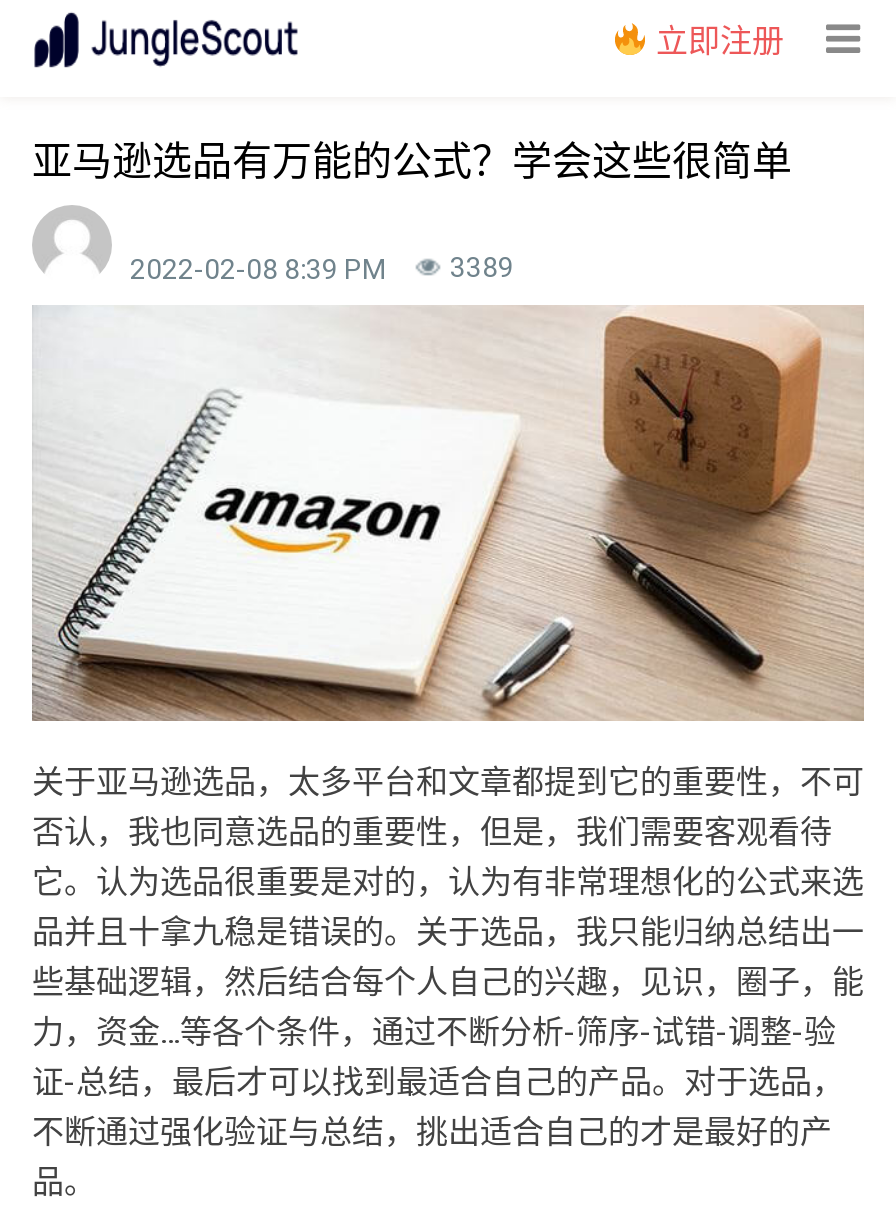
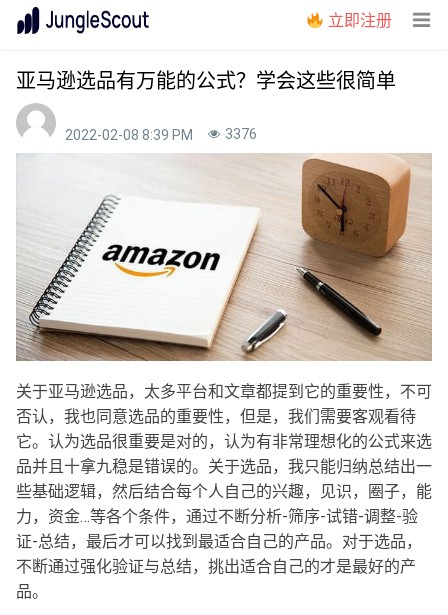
- 2022-02-08 8:39 PM 3389
+ 2022-02-08 8:39 PM 3376
